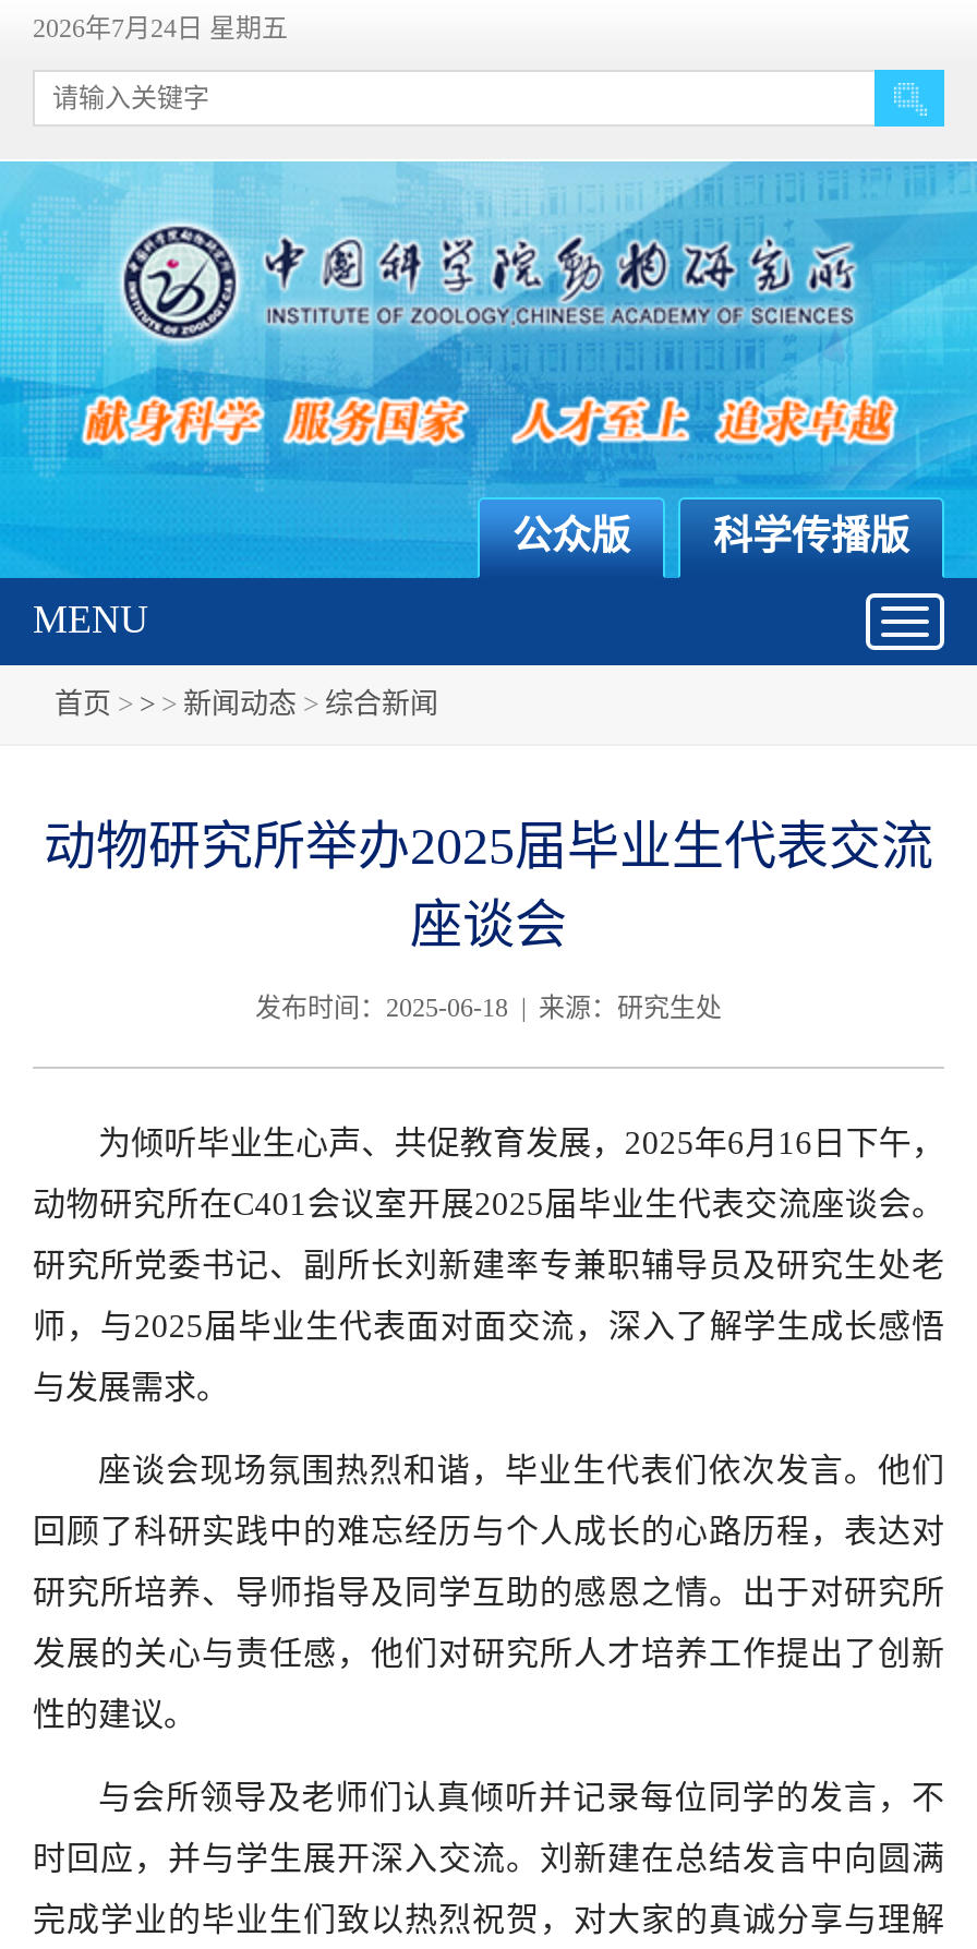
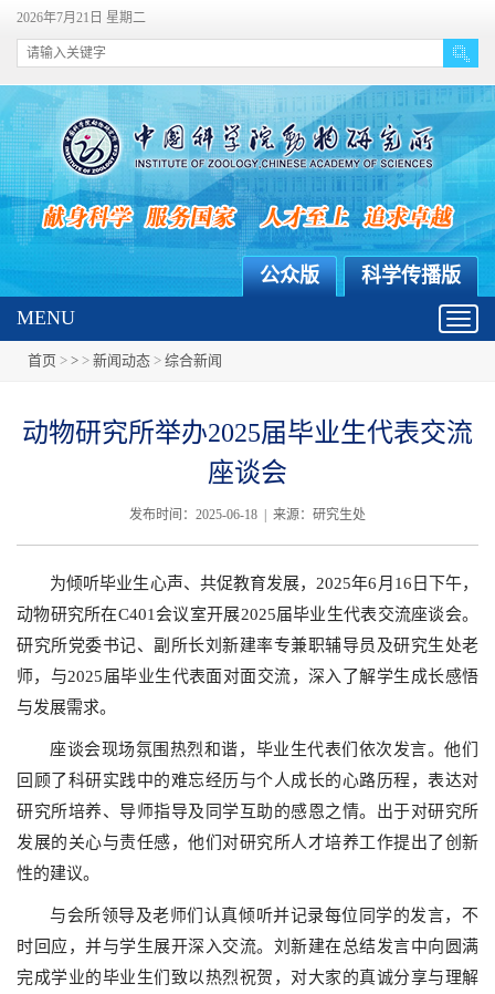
- 2026年7月24日 星期五
+ 2026年7月21日 星期二
